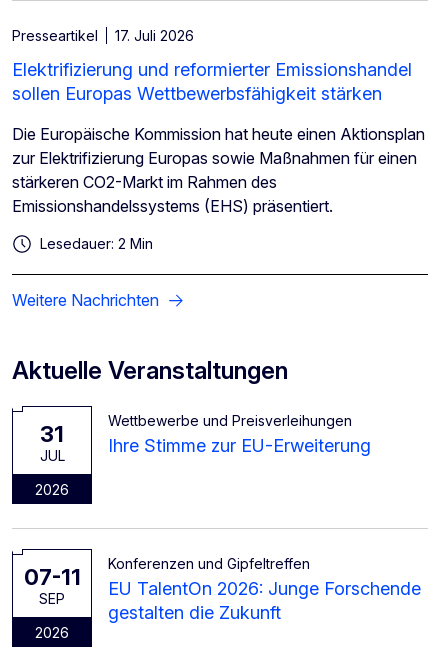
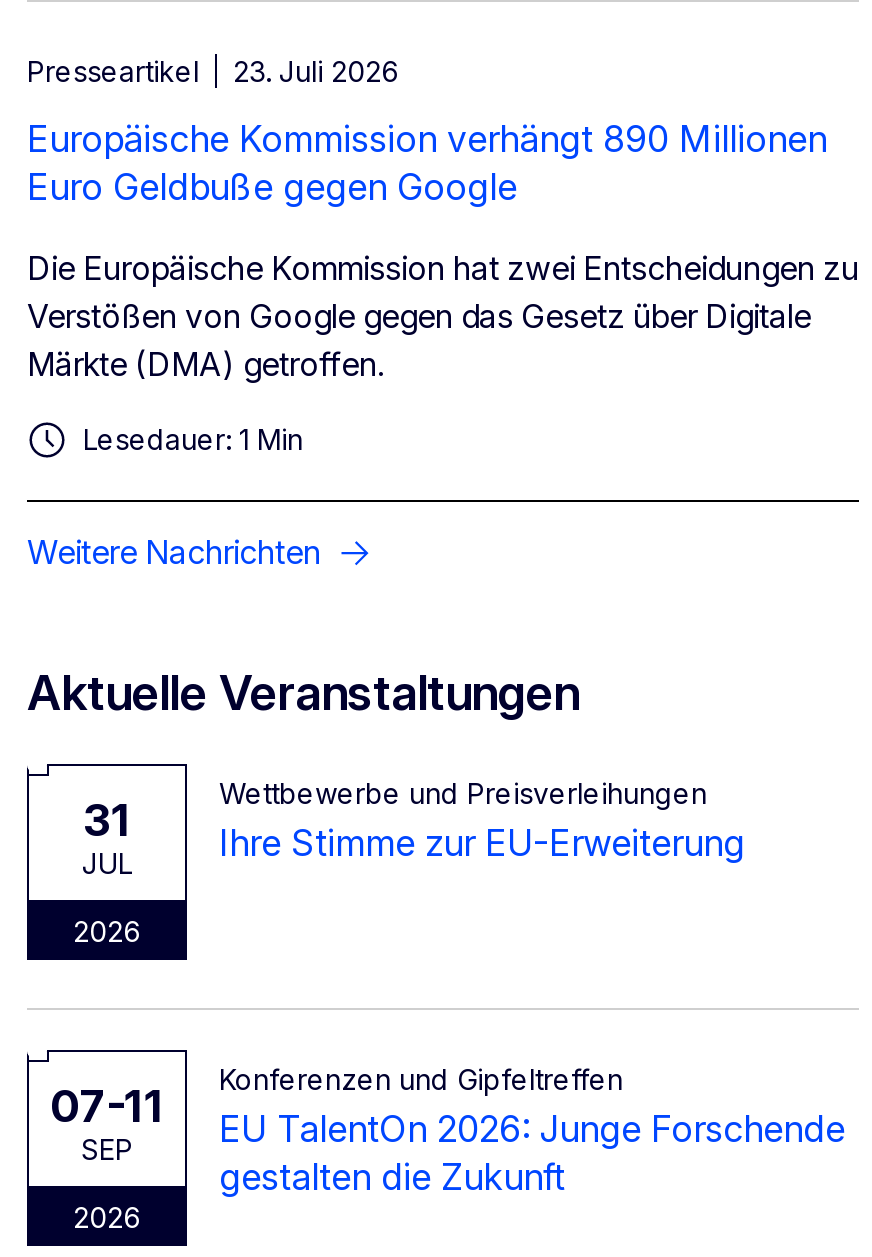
- Presseartikel 17. Juli 2026
+ Presseartikel 23. Juli 2026

- Elektrifizierung und reformierter Emissionshandel
- sollen Europas Wettbewerbsfähigkeit stärken
+ Europäische Kommission verhängt 890 Millionen
+ Euro Geldbuße gegen Google

- Die Europäische Kommission hat heute einen Aktionsplan
- zur Elektrifizierung Europas sowie Maßnahmen für einen
- stärkeren CO2-Markt im Rahmen des
- Emissionshandelssystems (EHS) präsentiert.
+ Die Europäische Kommission hat zwei Entscheidungen zu
+ Verstößen von Google gegen das Gesetz über Digitale
+ Märkte (DMA) getroffen.

- Lesedauer: 2 Min
+ Lesedauer: 1 Min
